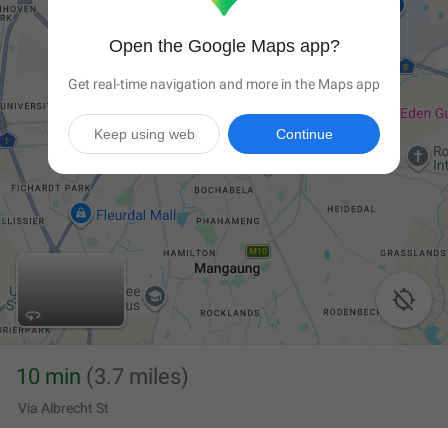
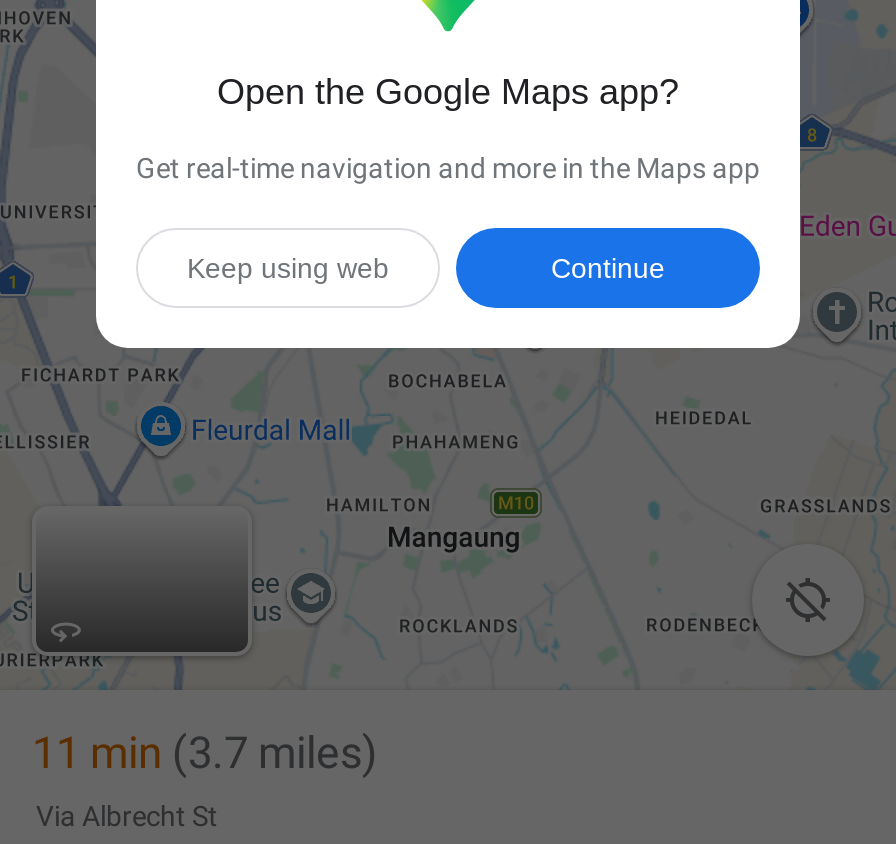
- 10 min (3.7 miles)
+ 11 min (3.7 miles)
